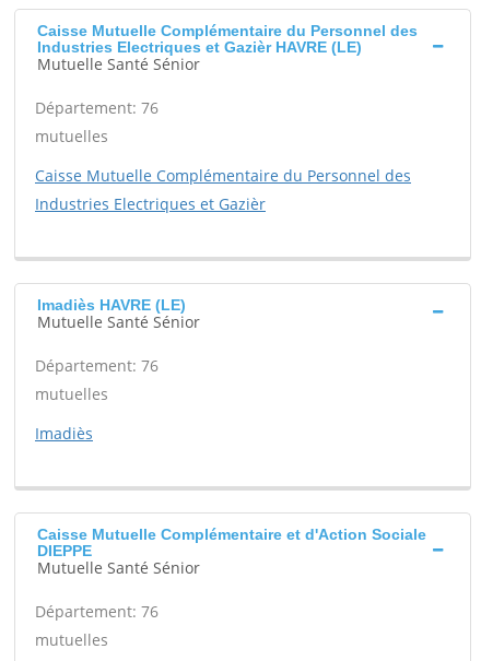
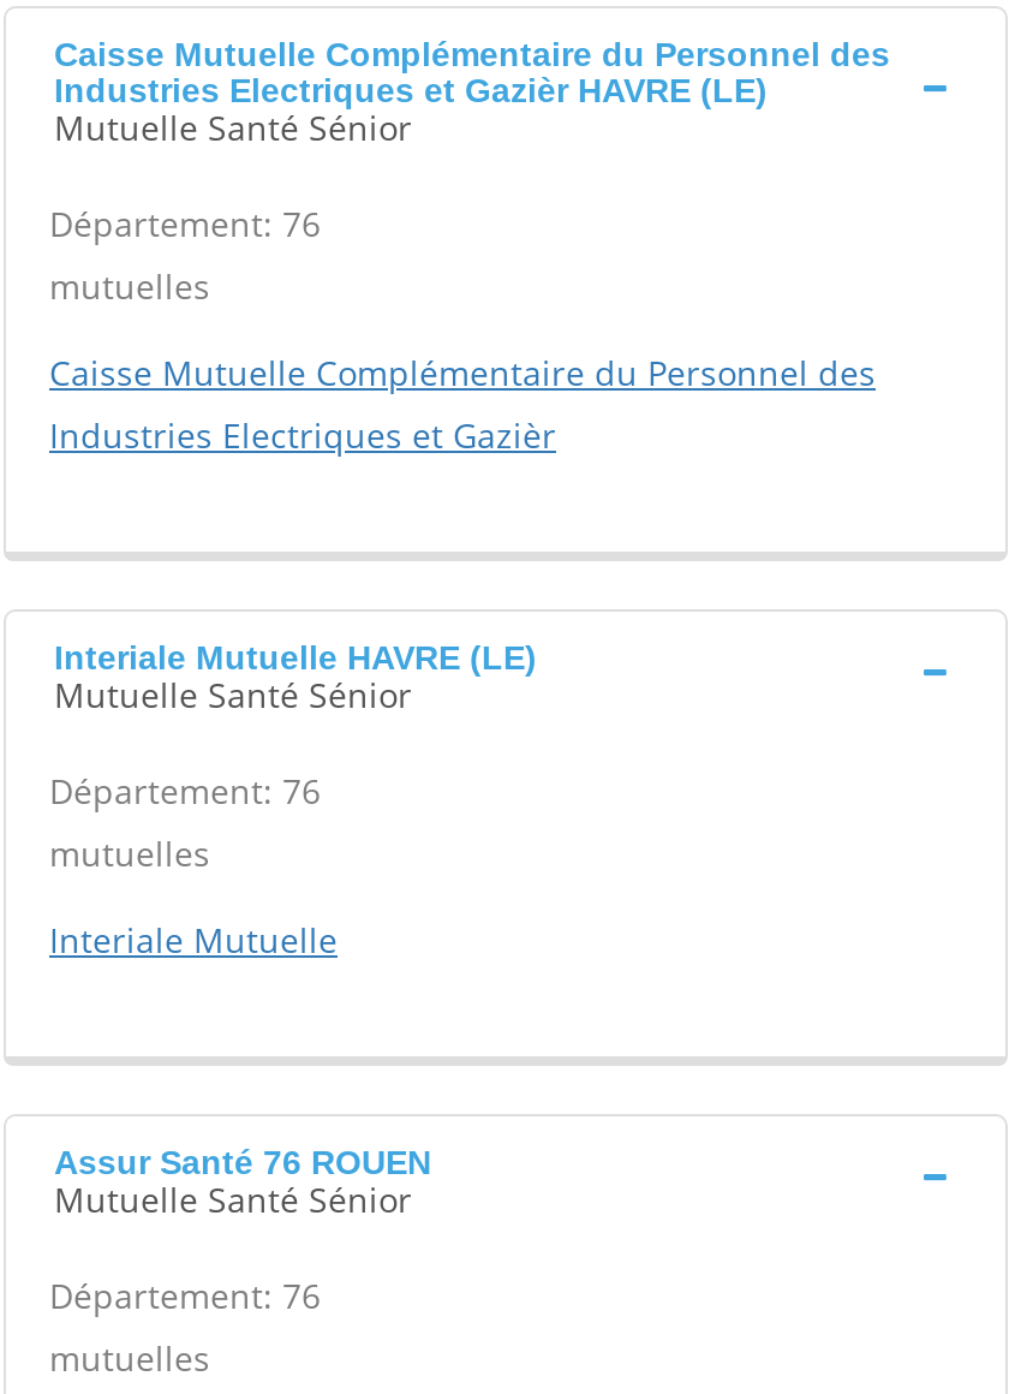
- Imadiès HAVRE (LE)
+ Interiale Mutuelle HAVRE (LE)

- Imadiès
+ Interiale Mutuelle

- Caisse Mutuelle Complémentaire et d'Action Sociale
- DIEPPE
+ Assur Santé 76 ROUEN
